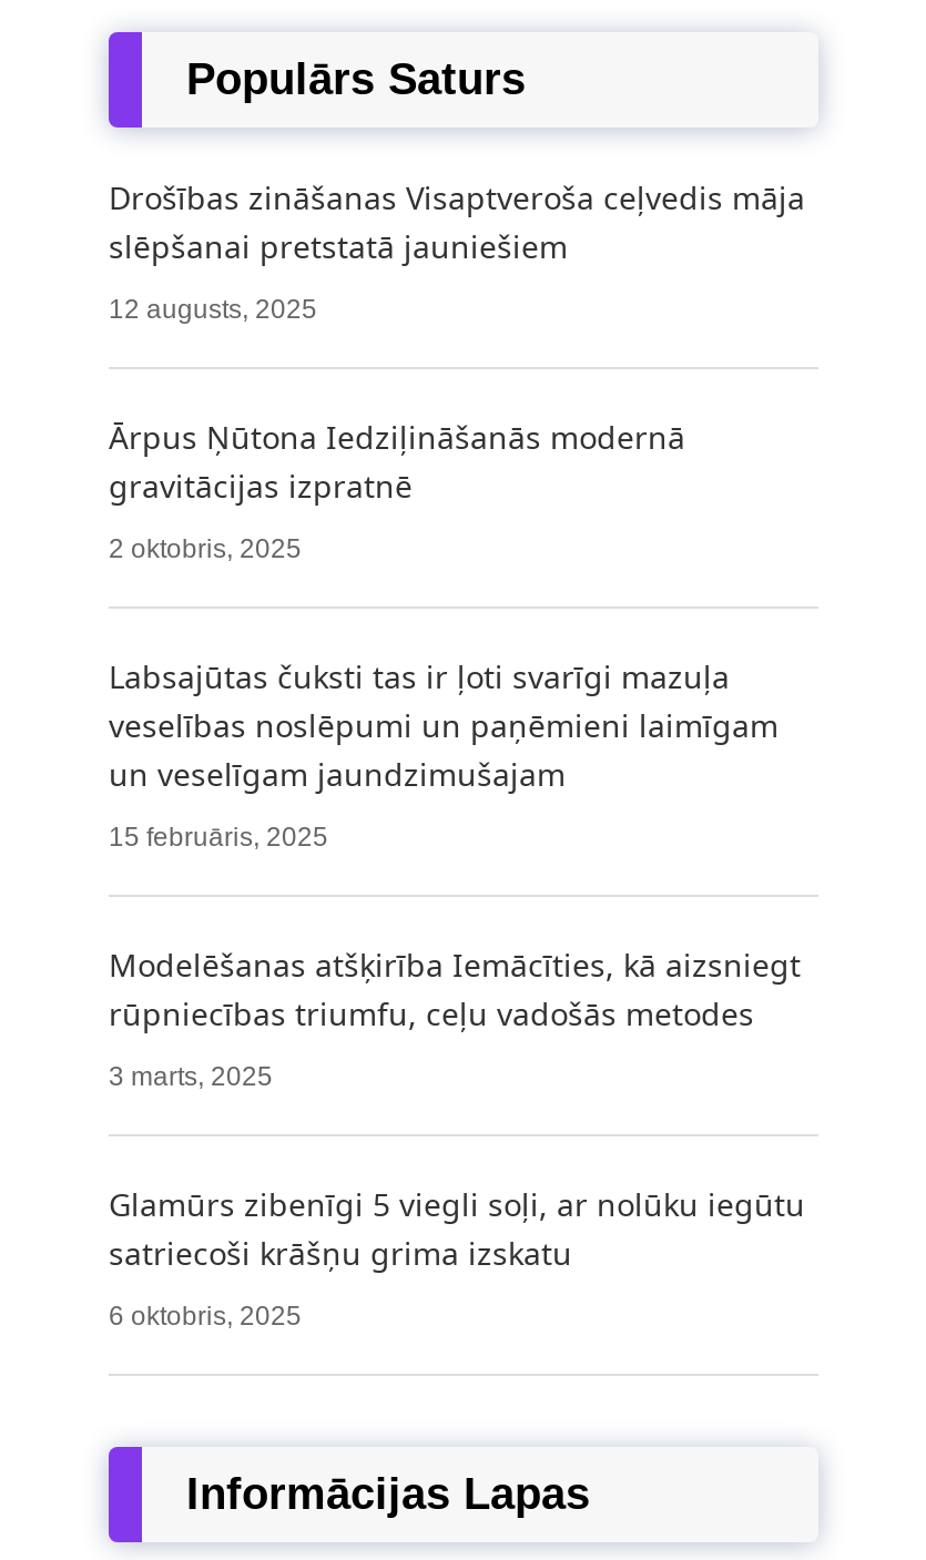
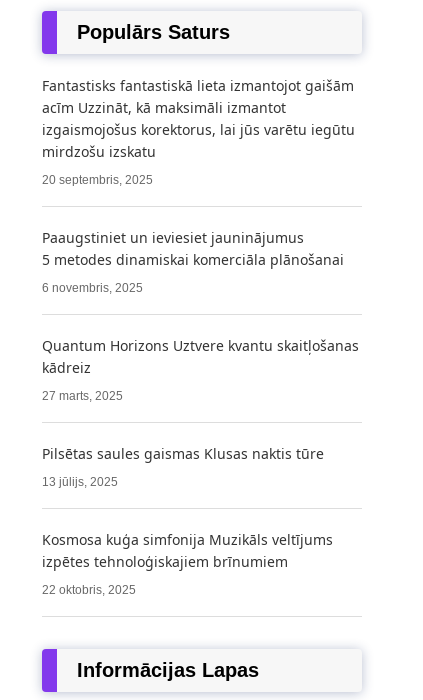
- Drošības zināšanas Visaptveroša ceļvedis māja
- slēpšanai pretstatā jauniešiem
+ Fantastisks fantastiskā lieta izmantojot gaišām
+ acīm Uzzināt, kā maksimāli izmantot
+ izgaismojošus korektorus, lai jūs varētu iegūtu
+ mirdzošu izskatu

- 12 augusts, 2025
+ 20 septembris, 2025

- Ārpus Ņūtona Iedziļināšanās modernā
- gravitācijas izpratnē
+ Paaugstiniet un ieviesiet jauninājumus
+ 5 metodes dinamiskai komerciāla plānošanai

- 2 oktobris, 2025
+ 6 novembris, 2025

- Labsajūtas čuksti tas ir ļoti svarīgi mazuļa
- veselības noslēpumi un paņēmieni laimīgam
- un veselīgam jaundzimušajam
+ Quantum Horizons Uztvere kvantu skaitļošanas
+ kādreiz

- 15 februāris, 2025
+ 27 marts, 2025

- Modelēšanas atšķirība Iemācīties, kā aizsniegt
- rūpniecības triumfu, ceļu vadošās metodes
+ Pilsētas saules gaismas Klusas naktis tūre

- 3 marts, 2025
+ 13 jūlijs, 2025

- Glamūrs zibenīgi 5 viegli soļi, ar nolūku iegūtu
- satriecoši krāšņu grima izskatu
+ Kosmosa kuģa simfonija Muzikāls veltījums
+ izpētes tehnoloģiskajiem brīnumiem

- 6 oktobris, 2025
+ 22 oktobris, 2025
